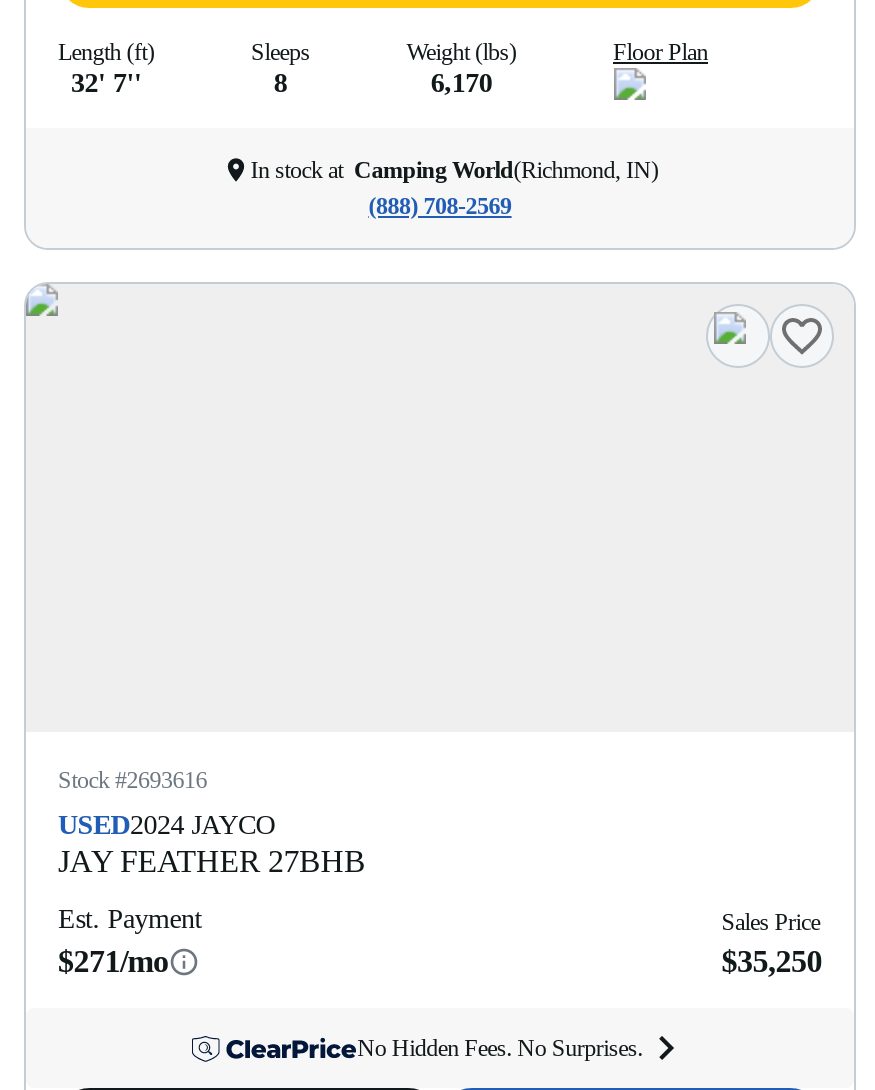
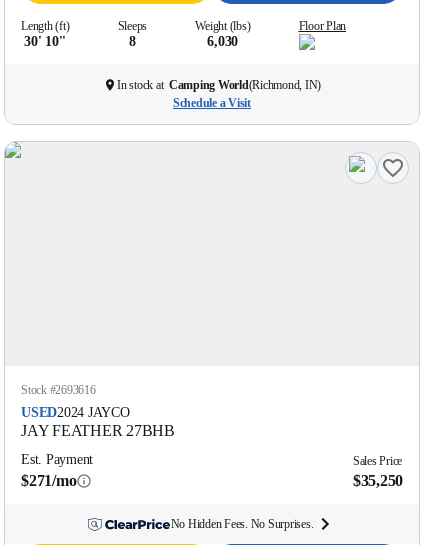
- 32' 7''
+ 30' 10''

- 6,170
+ 6,030

- (888) 708-2569
+ Schedule a Visit
